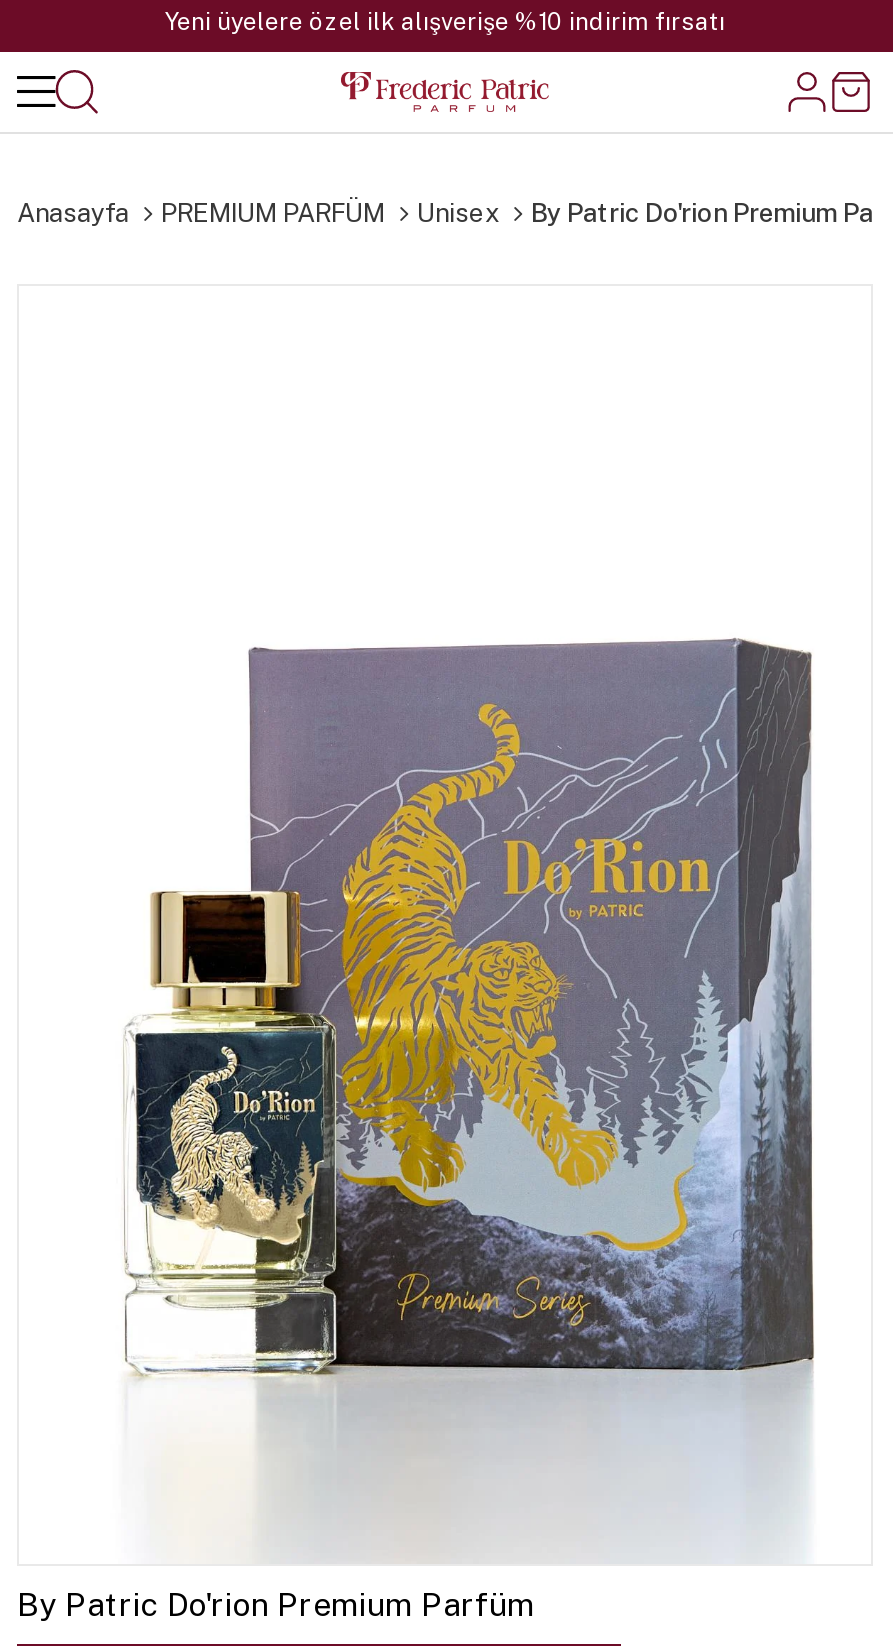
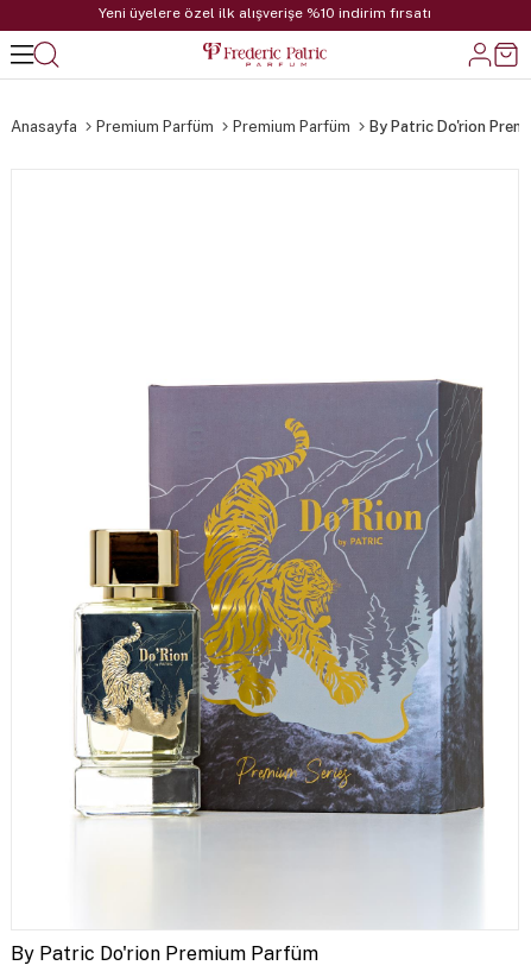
- PREMIUM PARFÜM
- Unisex
+ Premium Parfüm
+ Premium Parfüm
